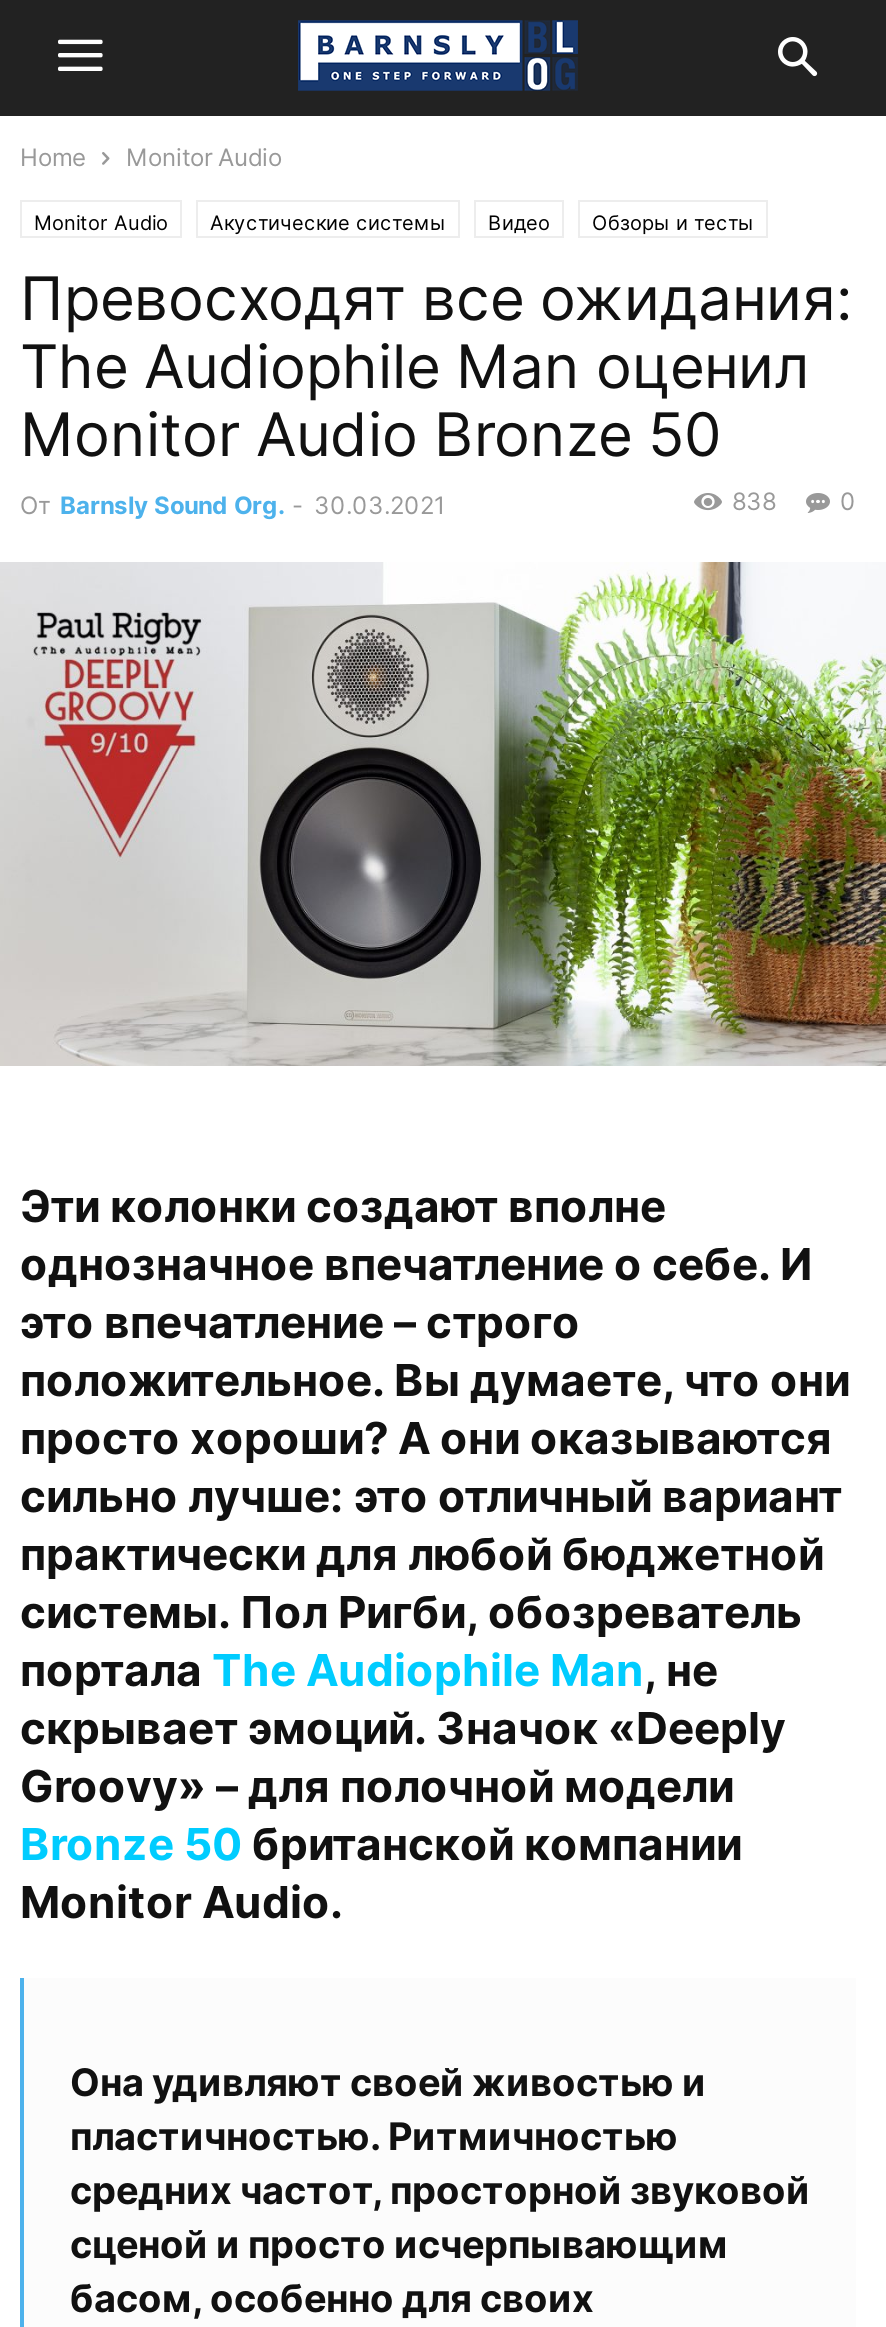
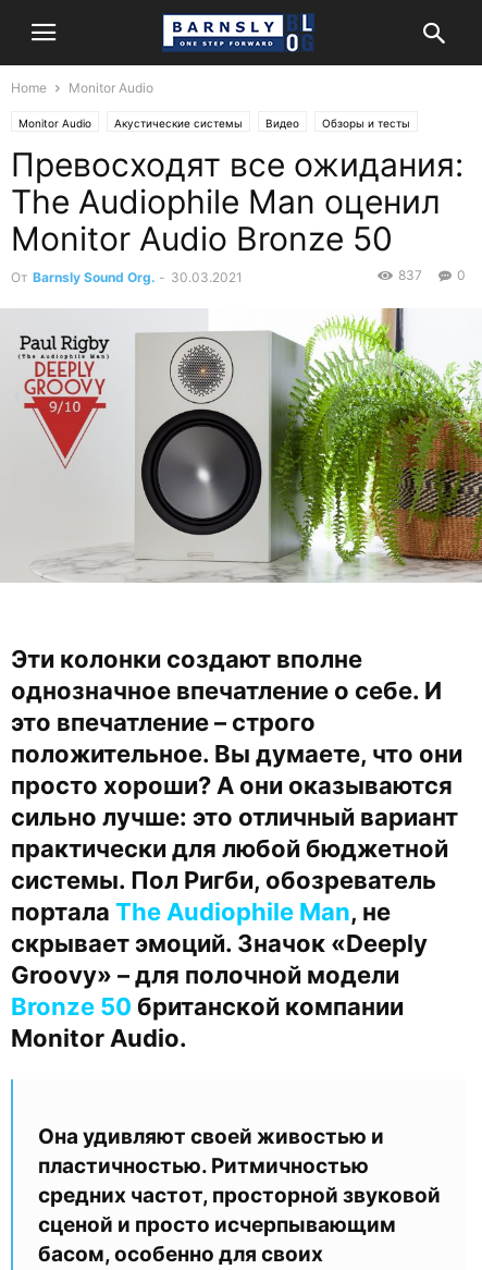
- 838
+ 837
